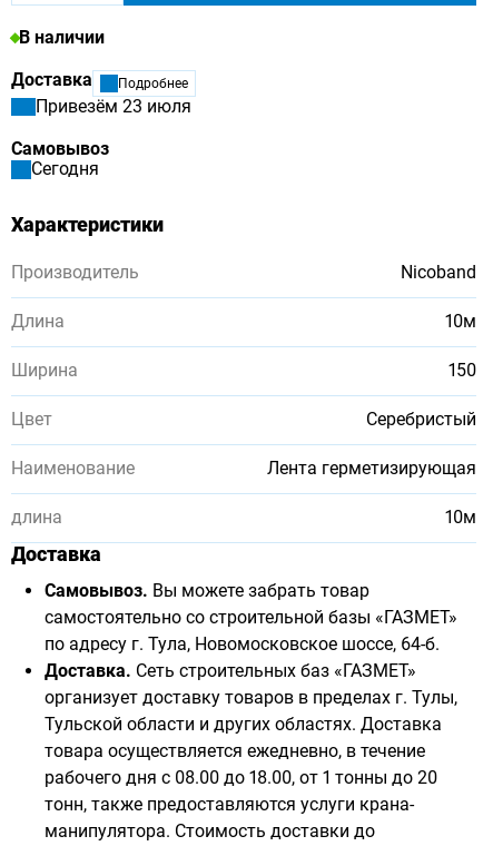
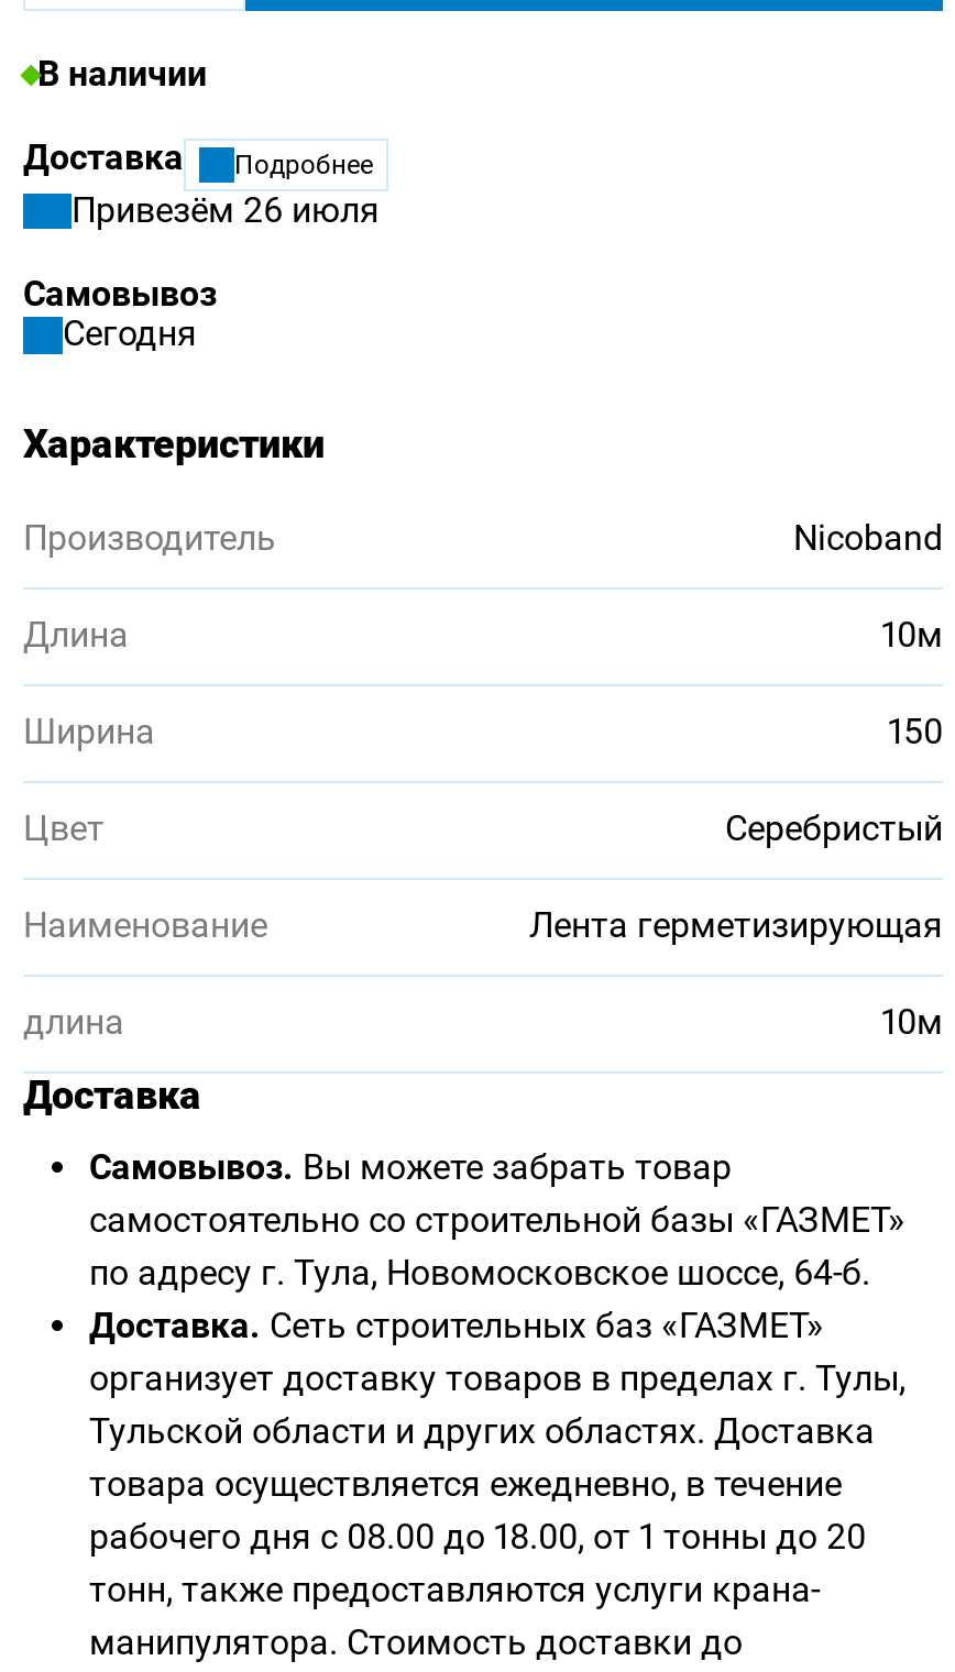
- Привезём 23 июля
+ Привезём 26 июля
